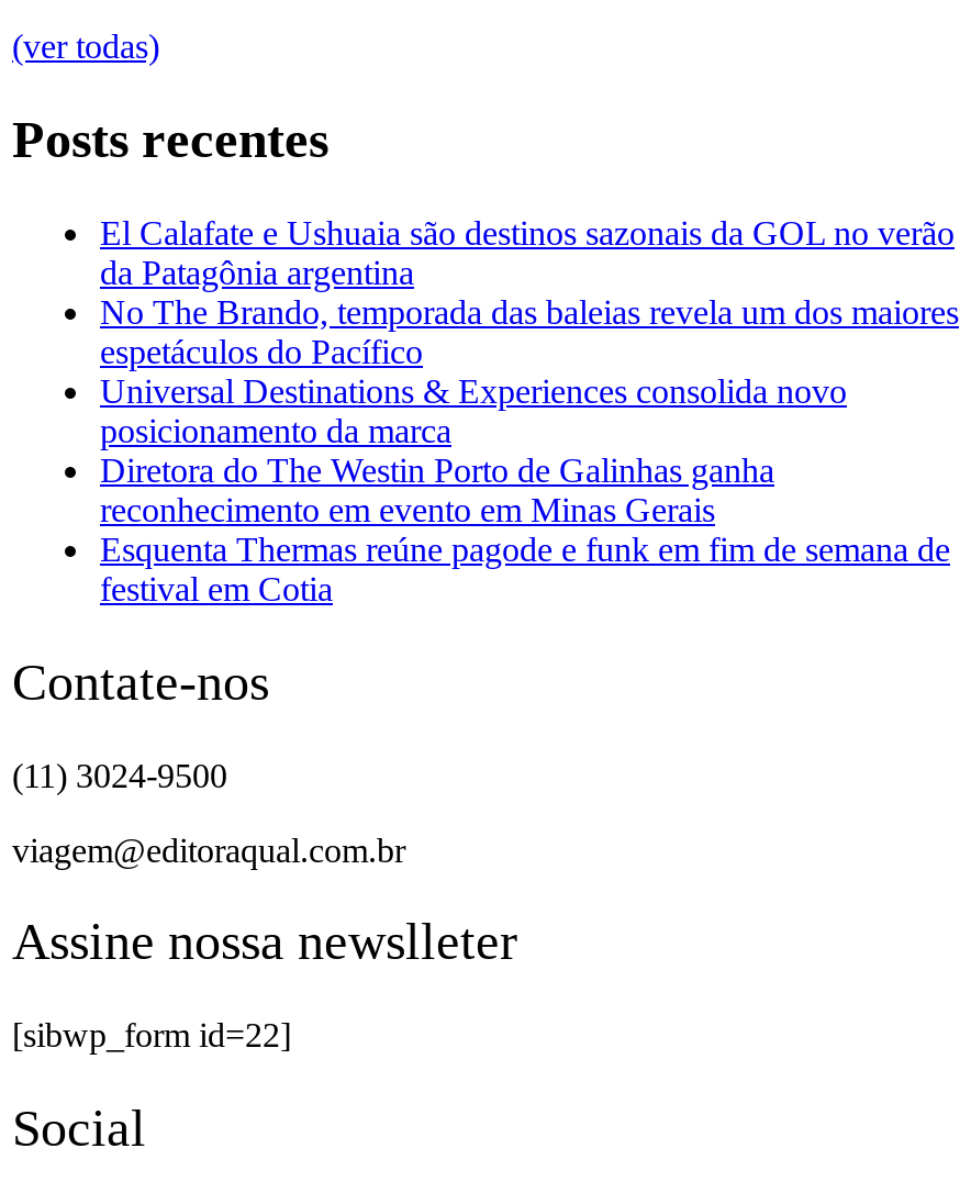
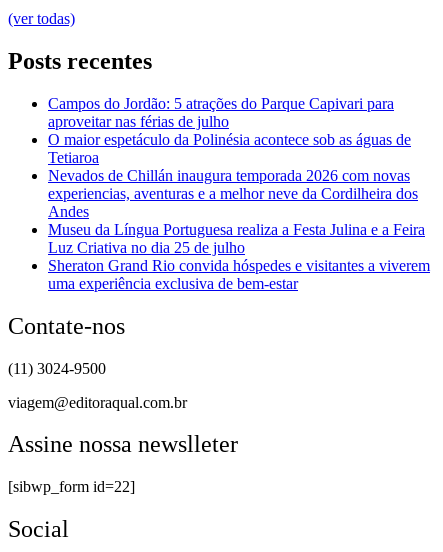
- El Calafate e Ushuaia são destinos sazonais da GOL no verão
- da Patagônia argentina
- No The Brando, temporada das baleias revela um dos maiores
- espetáculos do Pacífico
- Universal Destinations & Experiences consolida novo
- posicionamento da marca
- Diretora do The Westin Porto de Galinhas ganha
- reconhecimento em evento em Minas Gerais
- Esquenta Thermas reúne pagode e funk em fim de semana de
- festival em Cotia
+ Campos do Jordão: 5 atrações do Parque Capivari para
+ aproveitar nas férias de julho
+ O maior espetáculo da Polinésia acontece sob as águas de
+ Tetiaroa
+ Nevados de Chillán inaugura temporada 2026 com novas
+ experiencias, aventuras e a melhor neve da Cordilheira dos
+ Andes
+ Museu da Língua Portuguesa realiza a Festa Julina e a Feira
+ Luz Criativa no dia 25 de julho
+ Sheraton Grand Rio convida hóspedes e visitantes a viverem
+ uma experiência exclusiva de bem-estar
